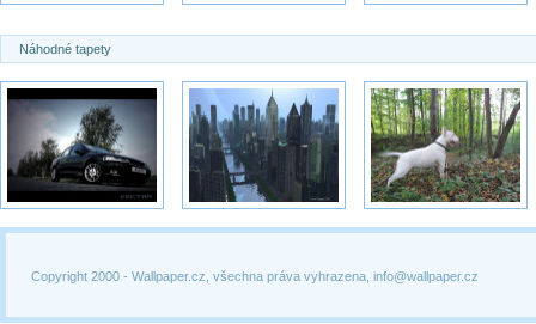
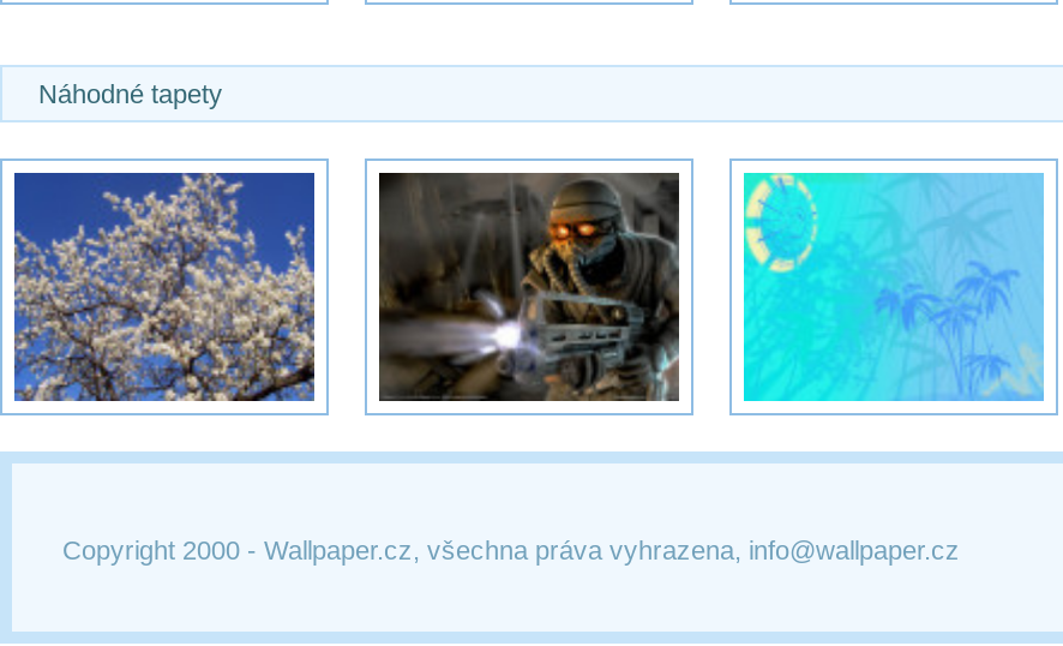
- [image]
+ [image]

- [image]
+ [image]

- [image]
+ [image]
